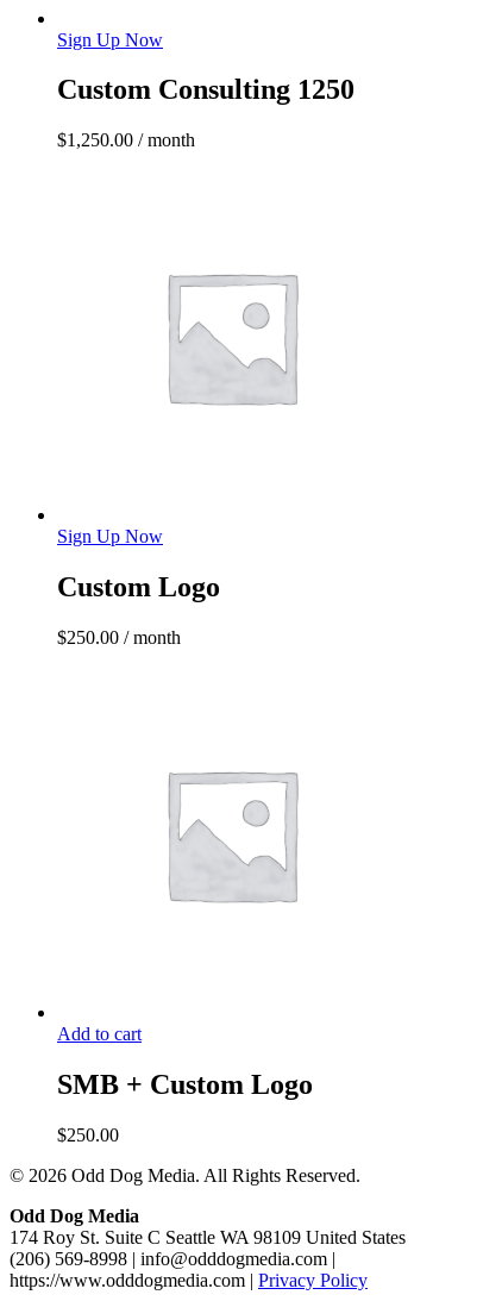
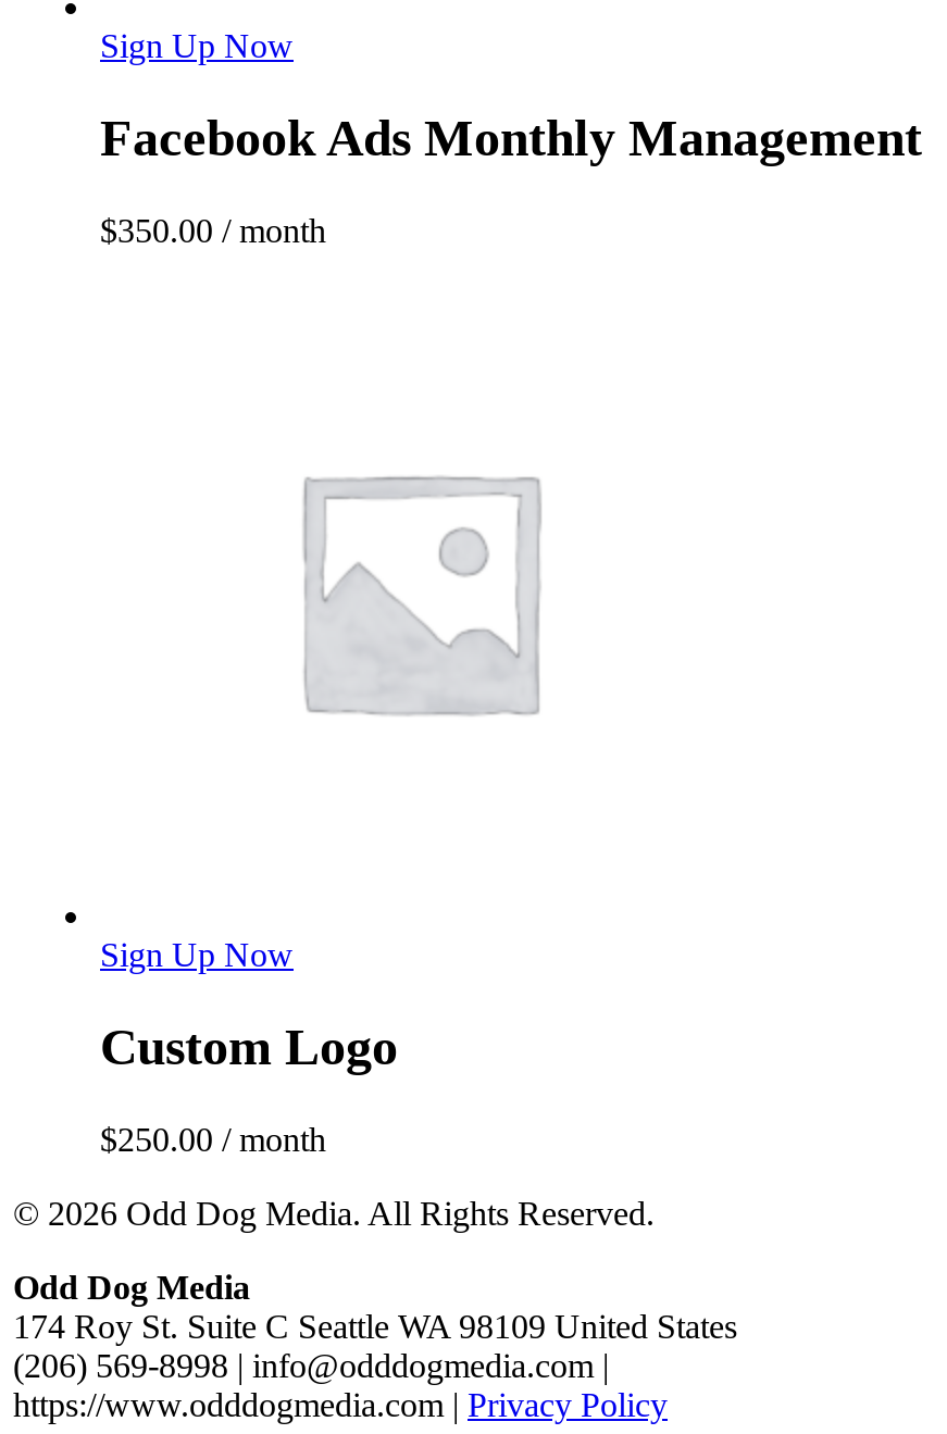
- Custom Consulting 1250
+ Facebook Ads Monthly Management

- $1,250.00 / month
+ $350.00 / month

- Add to cart
- SMB + Custom Logo
- $250.00
